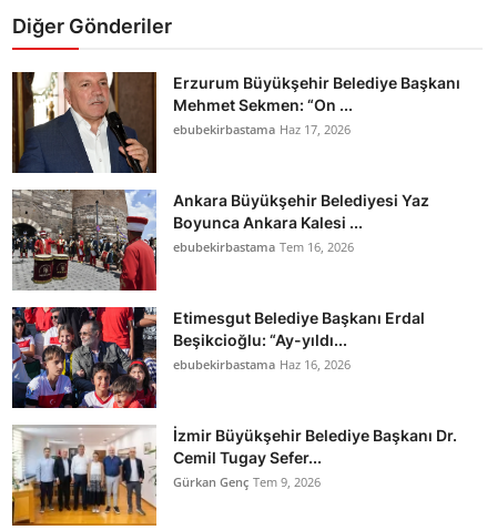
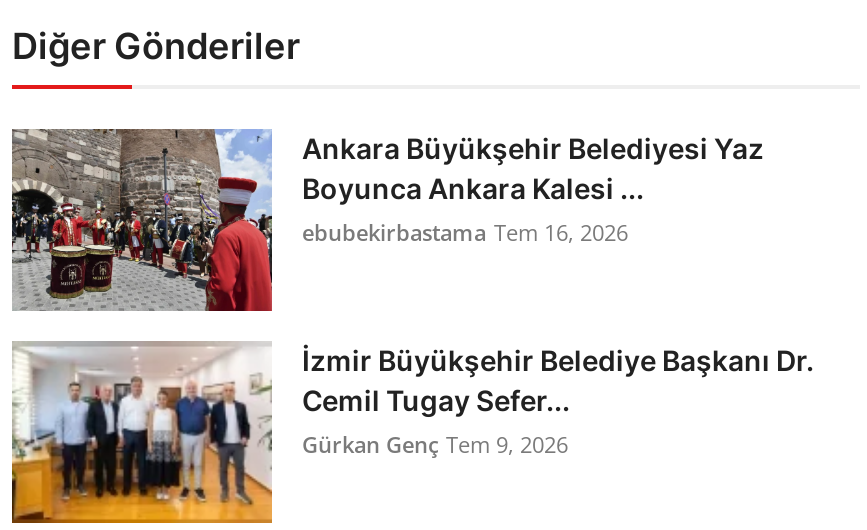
- [image]
- Erzurum Büyükşehir Belediye Başkanı
- Mehmet Sekmen: “On ...
- ebubekirbastama Haz 17, 2026

- [image]
- Etimesgut Belediye Başkanı Erdal
- Beşikcioğlu: “Ay-yıldı...
- ebubekirbastama Haz 16, 2026
